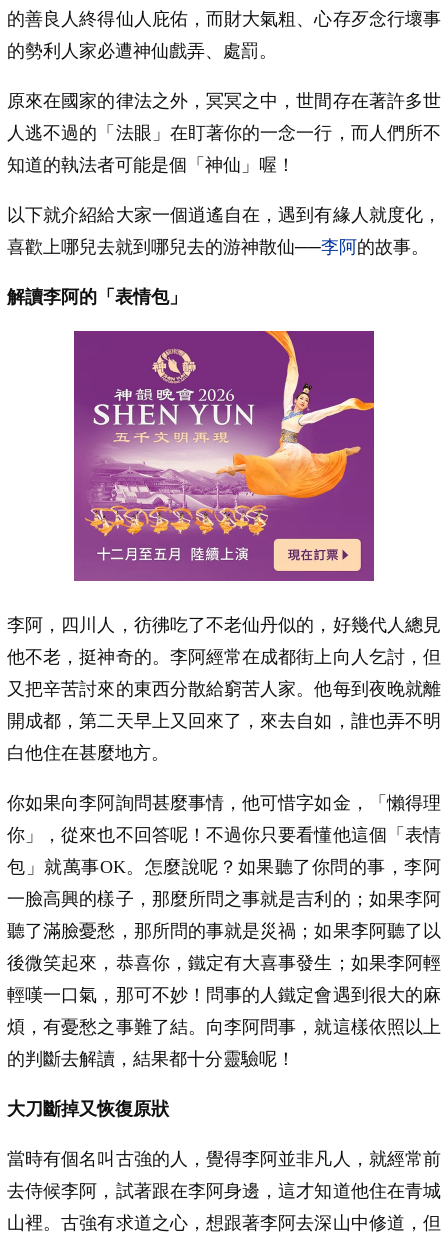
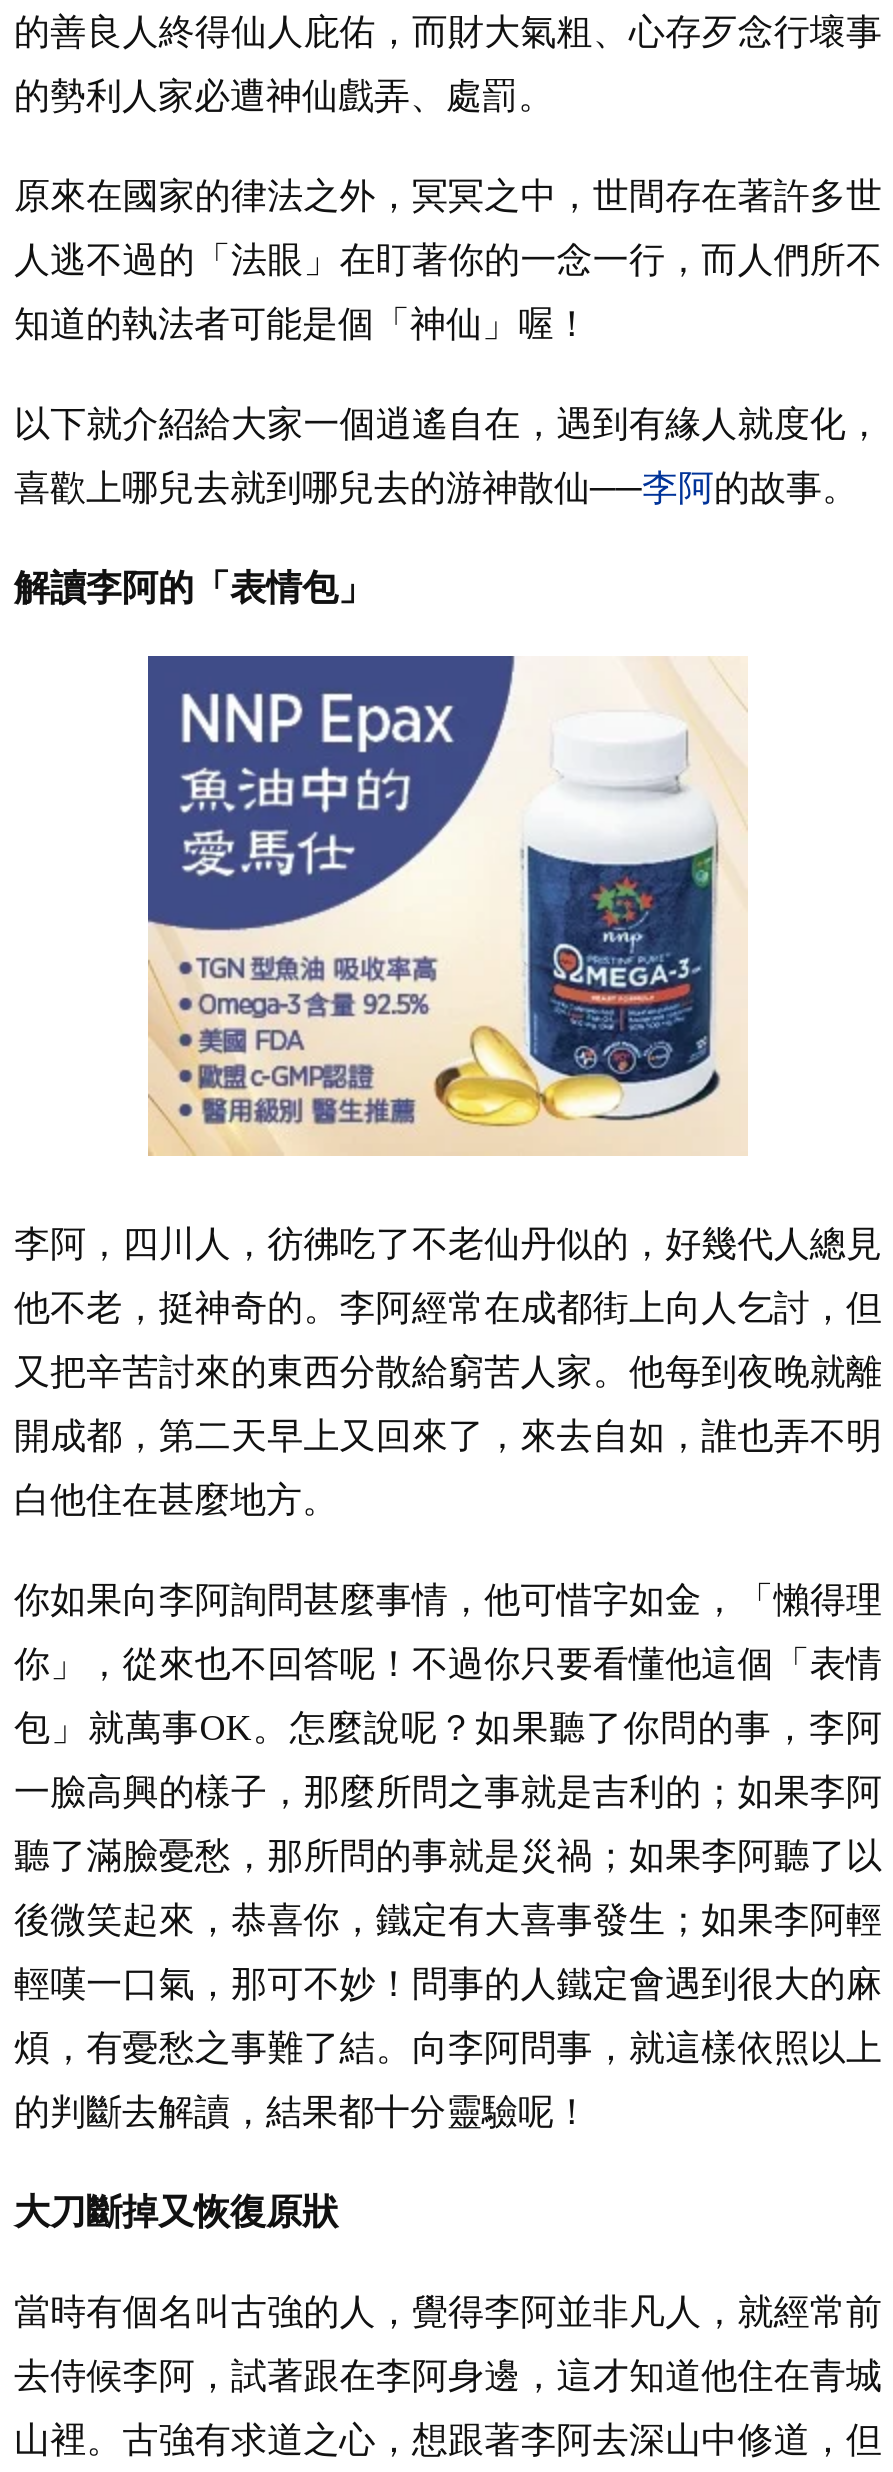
- [image]
+ [image]
